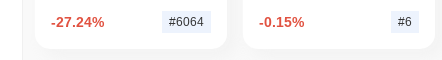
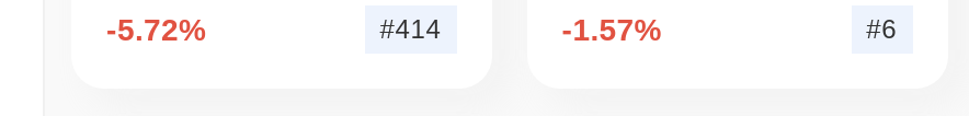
- -27.24%
- #6064
+ -5.72%
+ #414

- -0.15%
+ -1.57%
